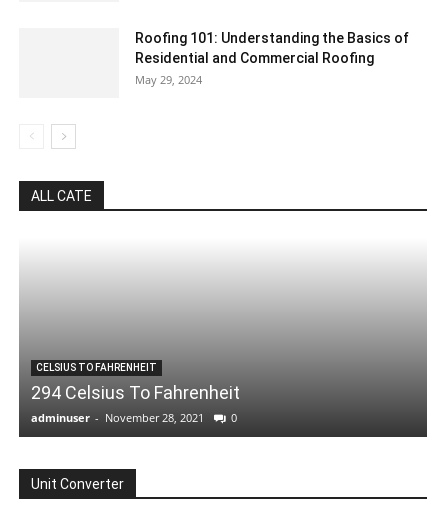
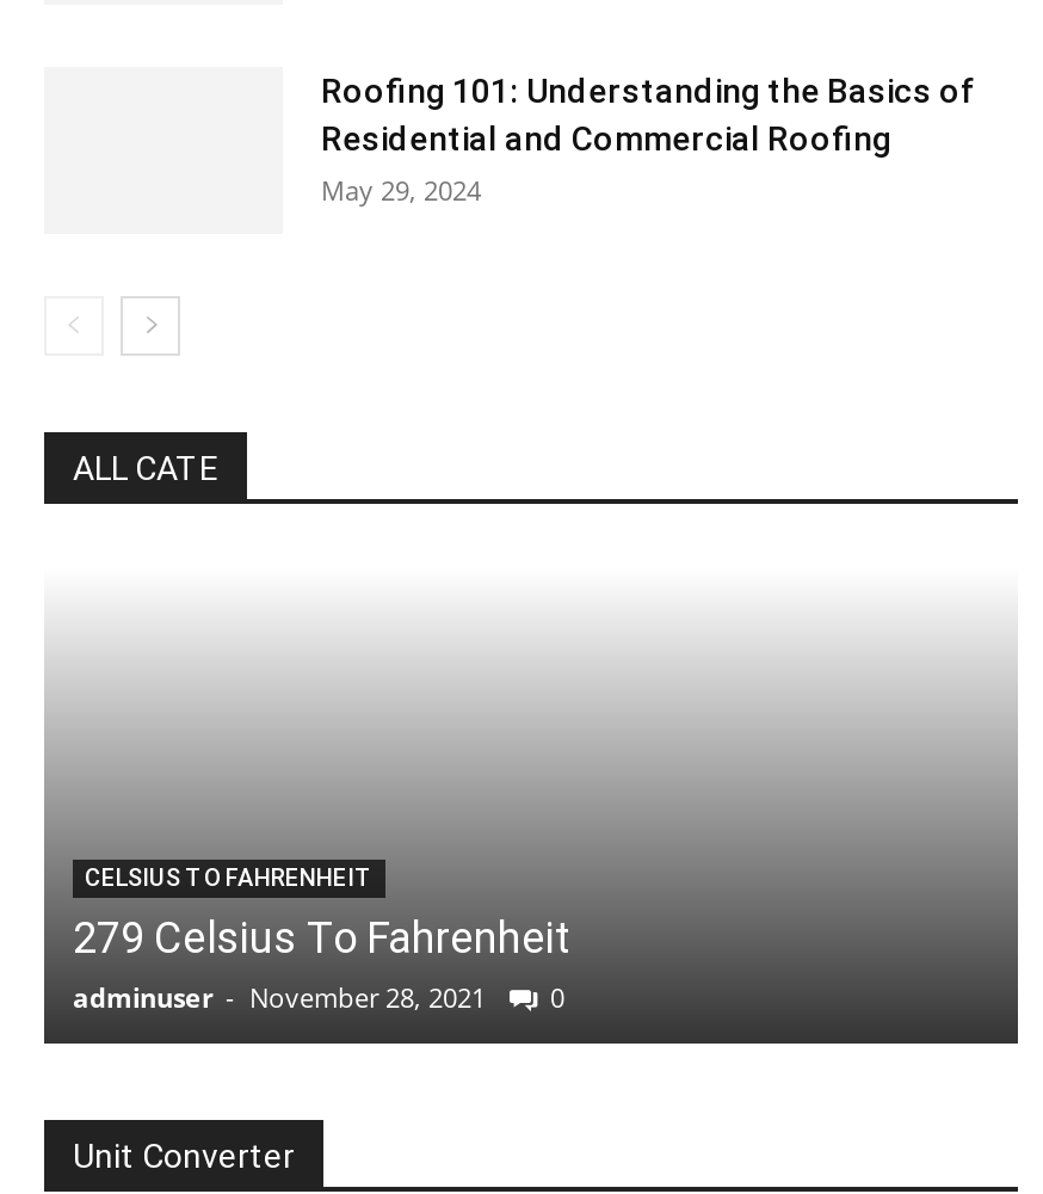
- 294 Celsius To Fahrenheit
+ 279 Celsius To Fahrenheit
